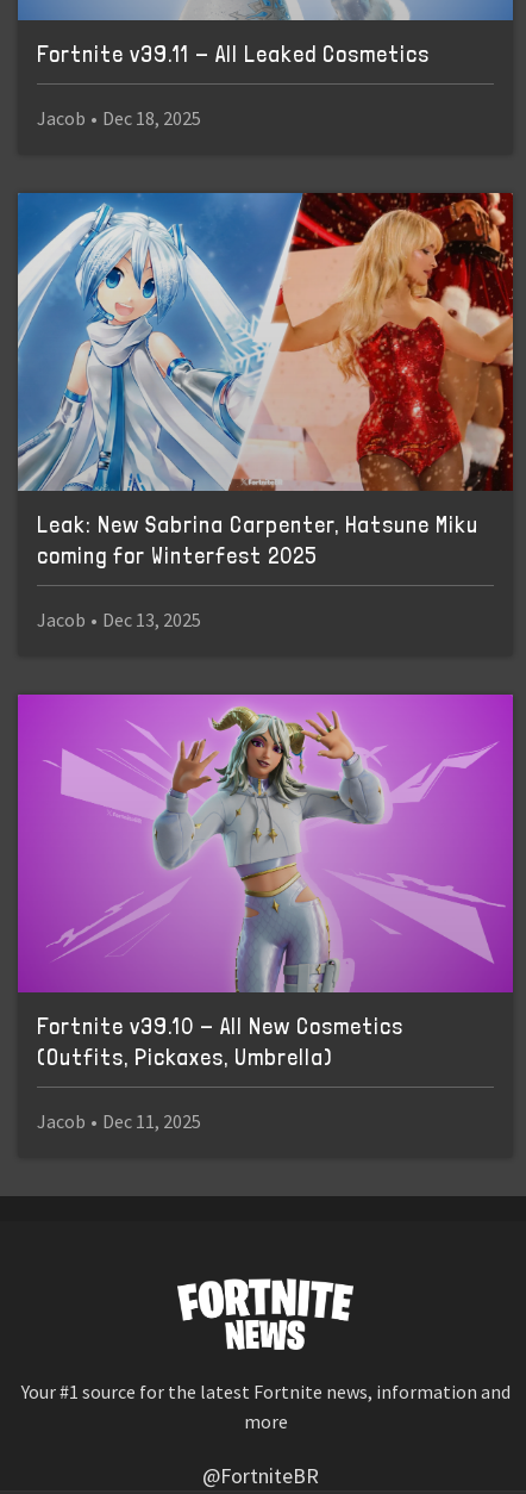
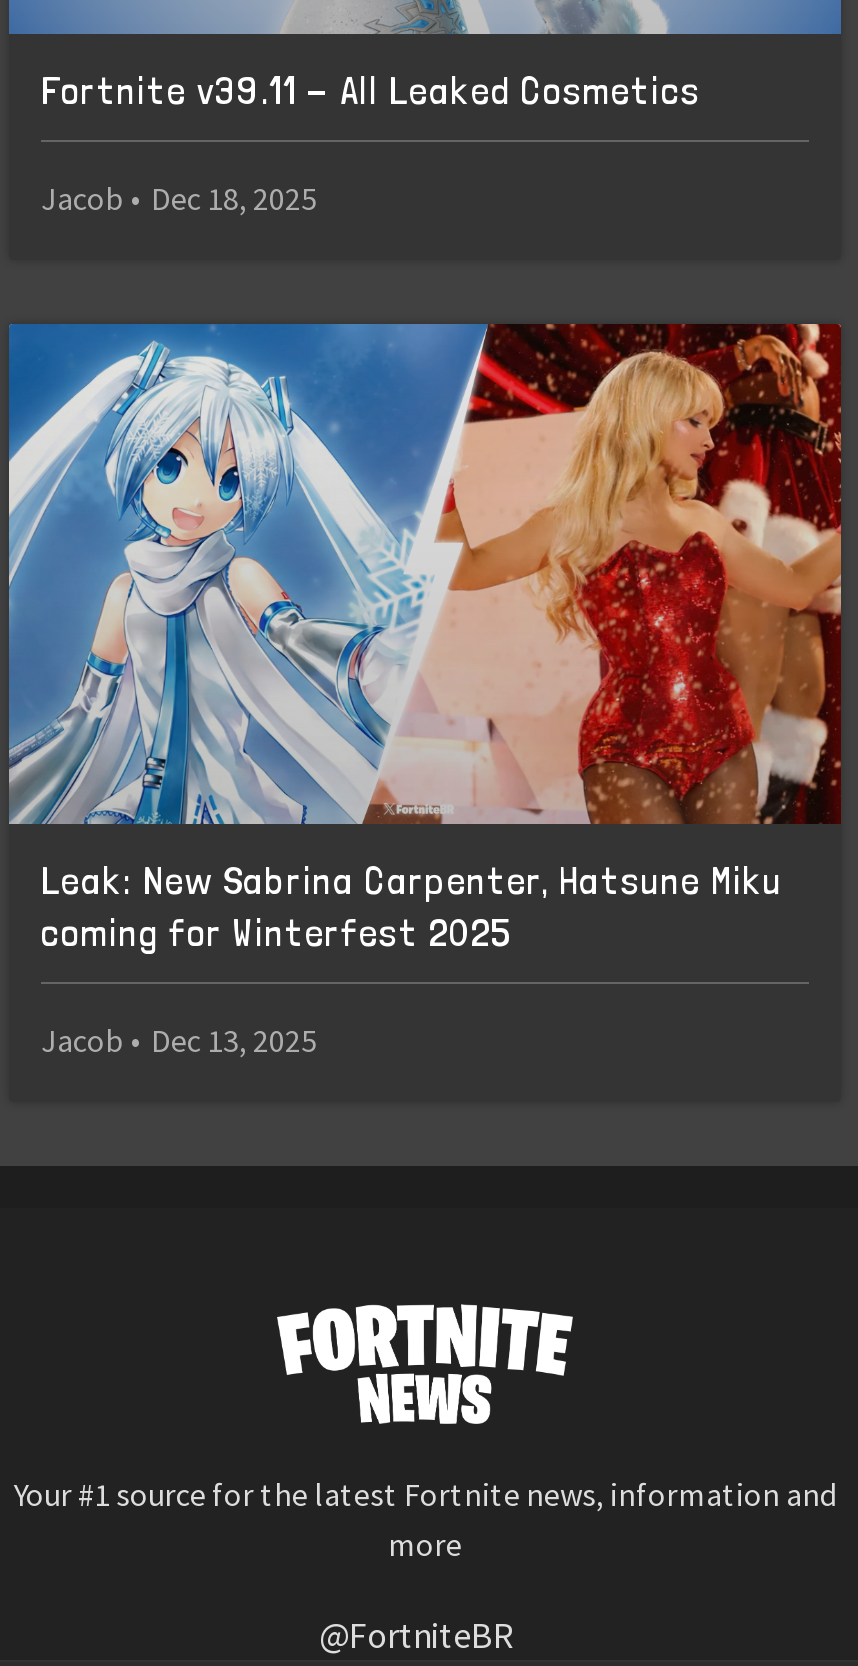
- [image]
- Fortnite v39.10 - All New Cosmetics
- (Outfits, Pickaxes, Umbrella)
- Jacob • Dec 11, 2025
